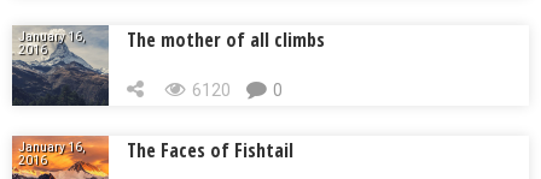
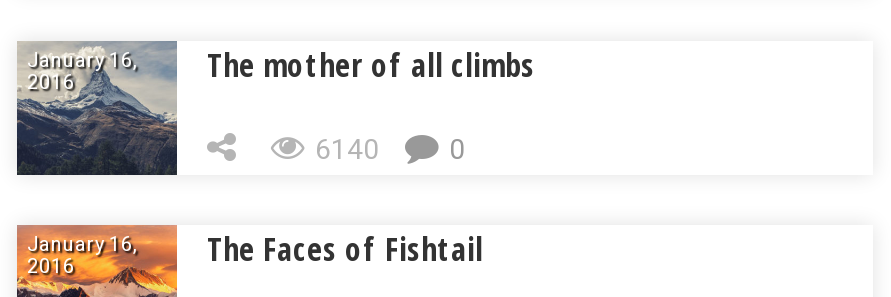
- 6120
+ 6140
